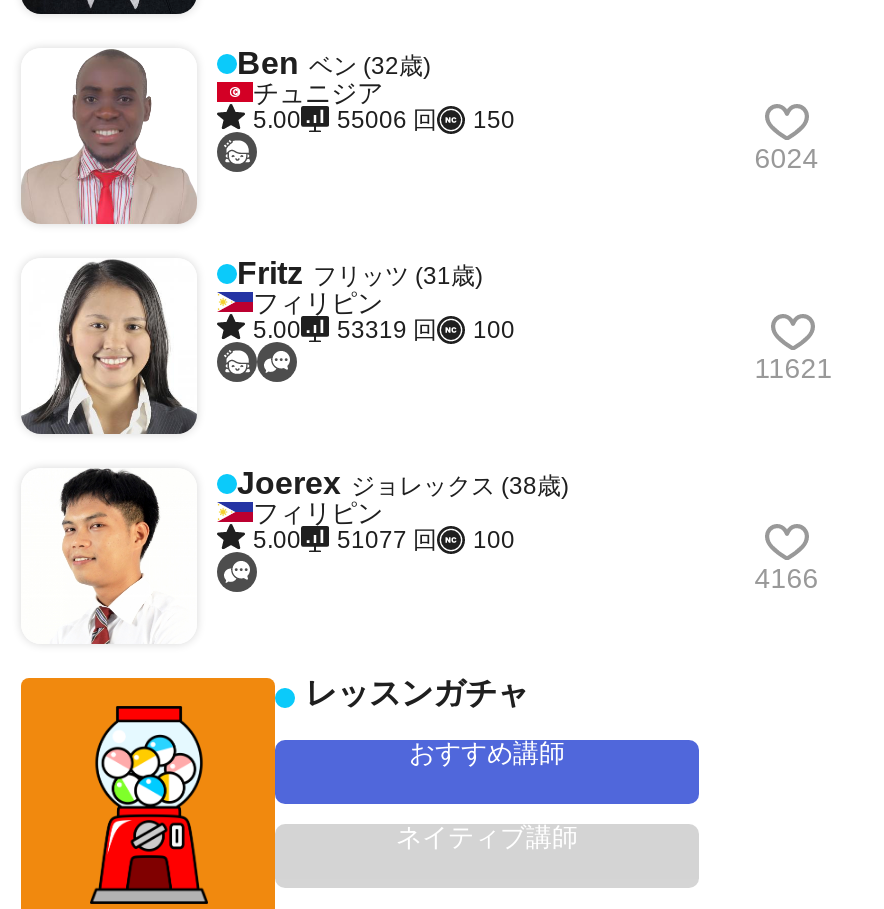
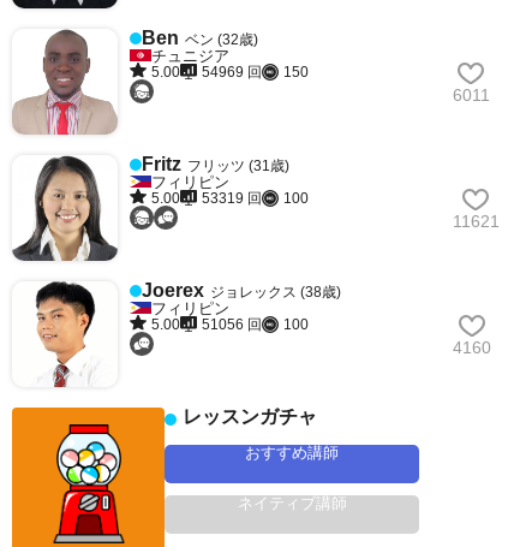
- 5.00 55006 回 150
+ 5.00 54969 回 150

- 6024
+ 6011

- 5.00 51077 回 100
+ 5.00 51056 回 100

- 4166
+ 4160
